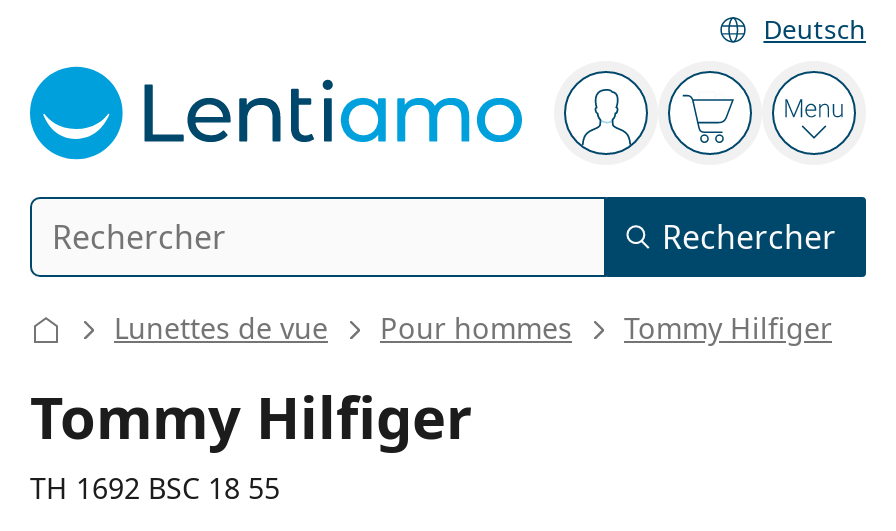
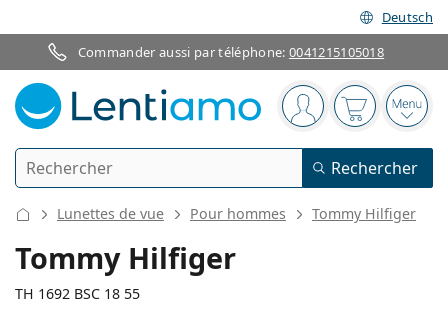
+ Commander aussi par téléphone: 0041215105018
